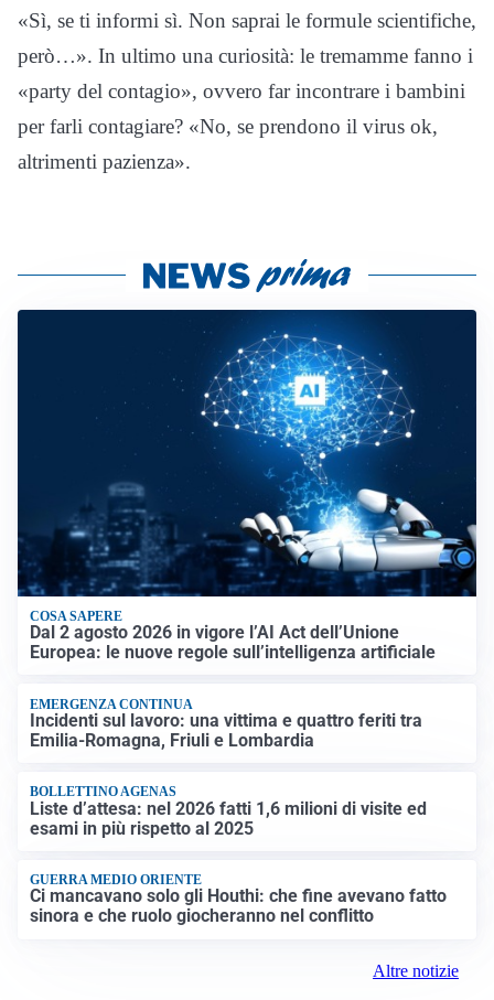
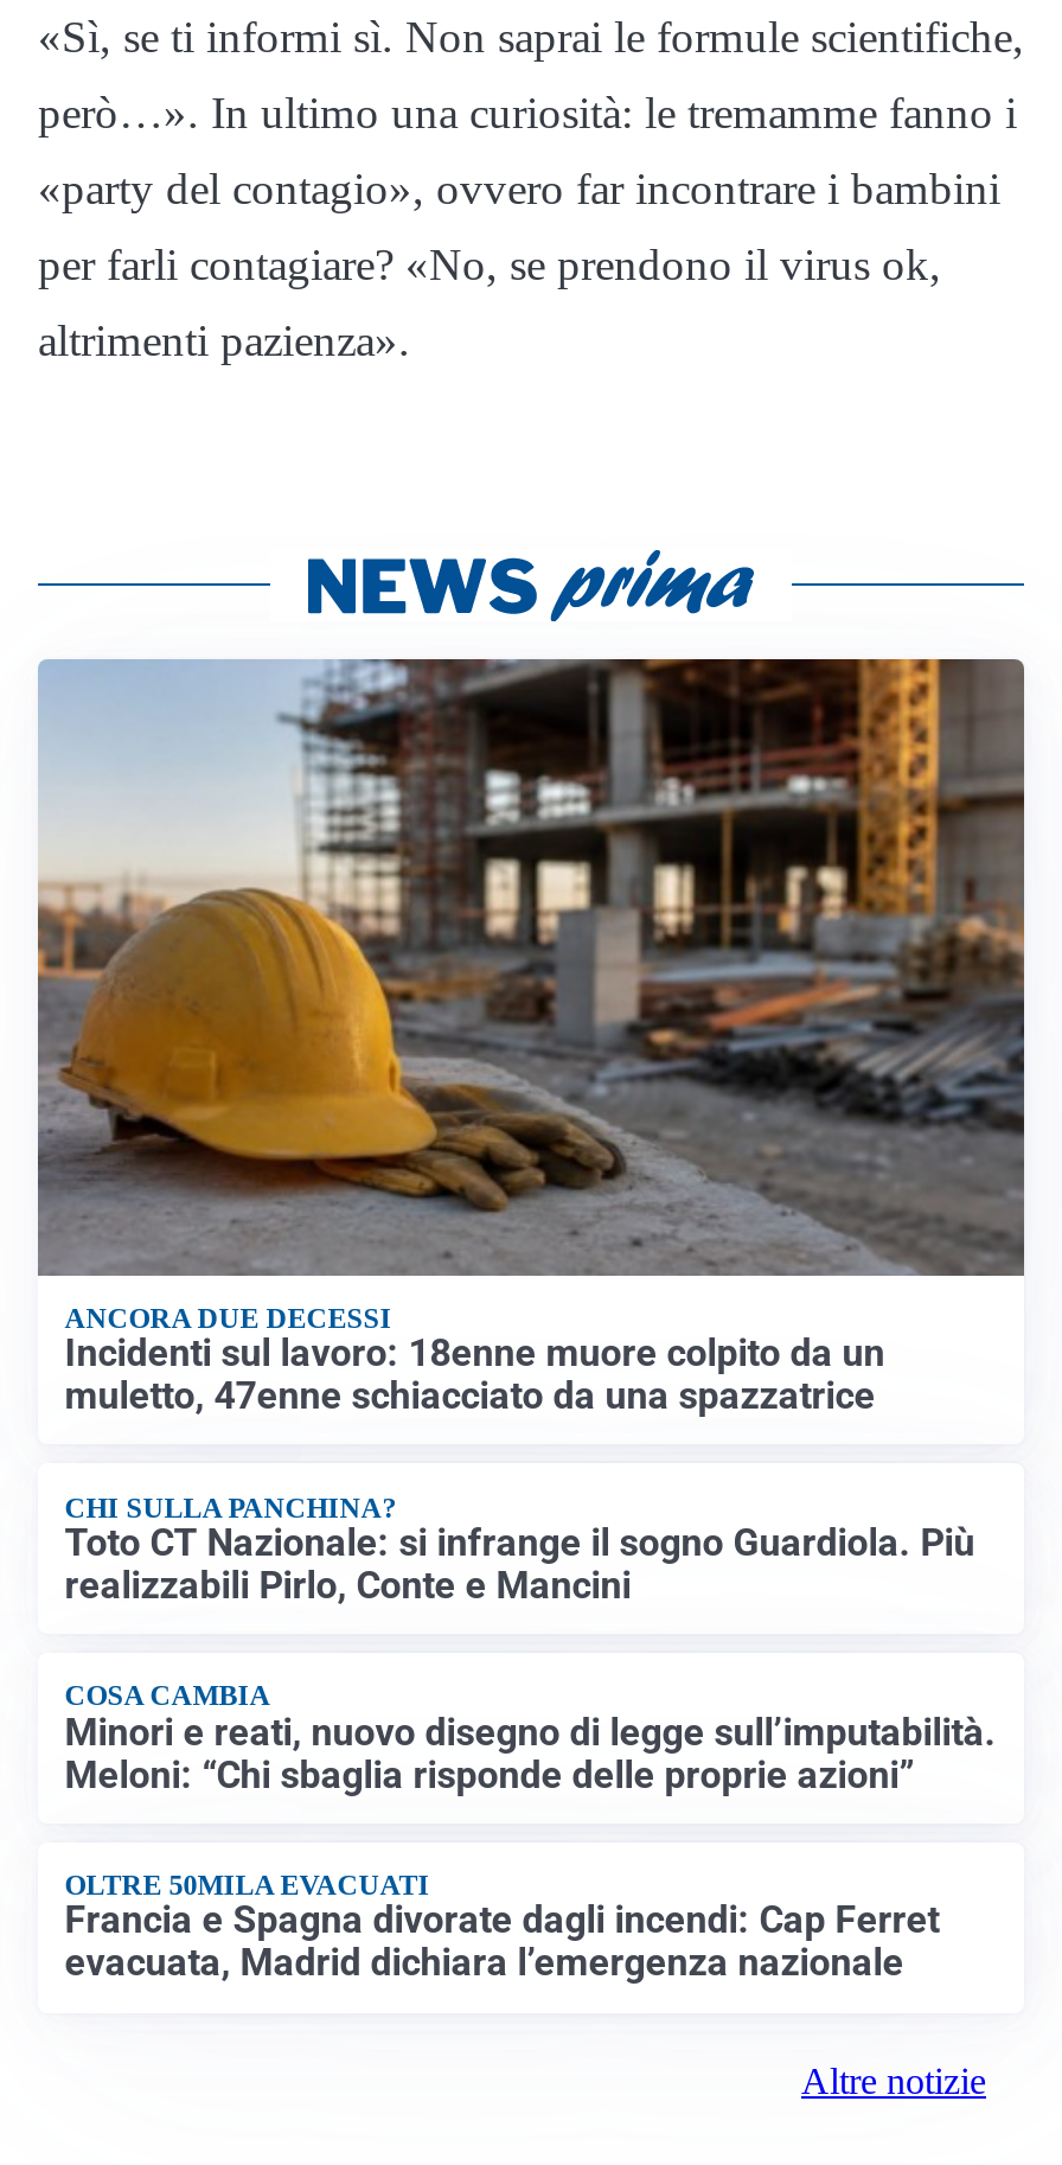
- [image]
- COSA SAPERE
- Dal 2 agosto 2026 in vigore l’AI Act dell’Unione
- Europea: le nuove regole sull’intelligenza artificiale
+ [image]
+ ANCORA DUE DECESSI
+ Incidenti sul lavoro: 18enne muore colpito da un
+ muletto, 47enne schiacciato da una spazzatrice

- EMERGENZA CONTINUA
- Incidenti sul lavoro: una vittima e quattro feriti tra
- Emilia-Romagna, Friuli e Lombardia
+ CHI SULLA PANCHINA?
+ Toto CT Nazionale: si infrange il sogno Guardiola. Più
+ realizzabili Pirlo, Conte e Mancini

- BOLLETTINO AGENAS
- Liste d’attesa: nel 2026 fatti 1,6 milioni di visite ed
- esami in più rispetto al 2025
+ COSA CAMBIA
+ Minori e reati, nuovo disegno di legge sull’imputabilità.
+ Meloni: “Chi sbaglia risponde delle proprie azioni”

- GUERRA MEDIO ORIENTE
- Ci mancavano solo gli Houthi: che fine avevano fatto
- sinora e che ruolo giocheranno nel conflitto
+ OLTRE 50MILA EVACUATI
+ Francia e Spagna divorate dagli incendi: Cap Ferret
+ evacuata, Madrid dichiara l’emergenza nazionale
